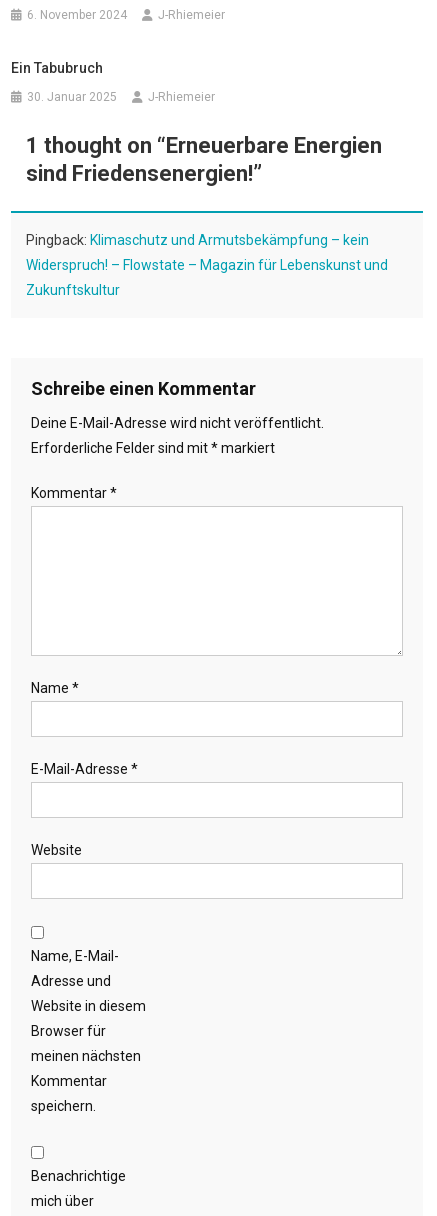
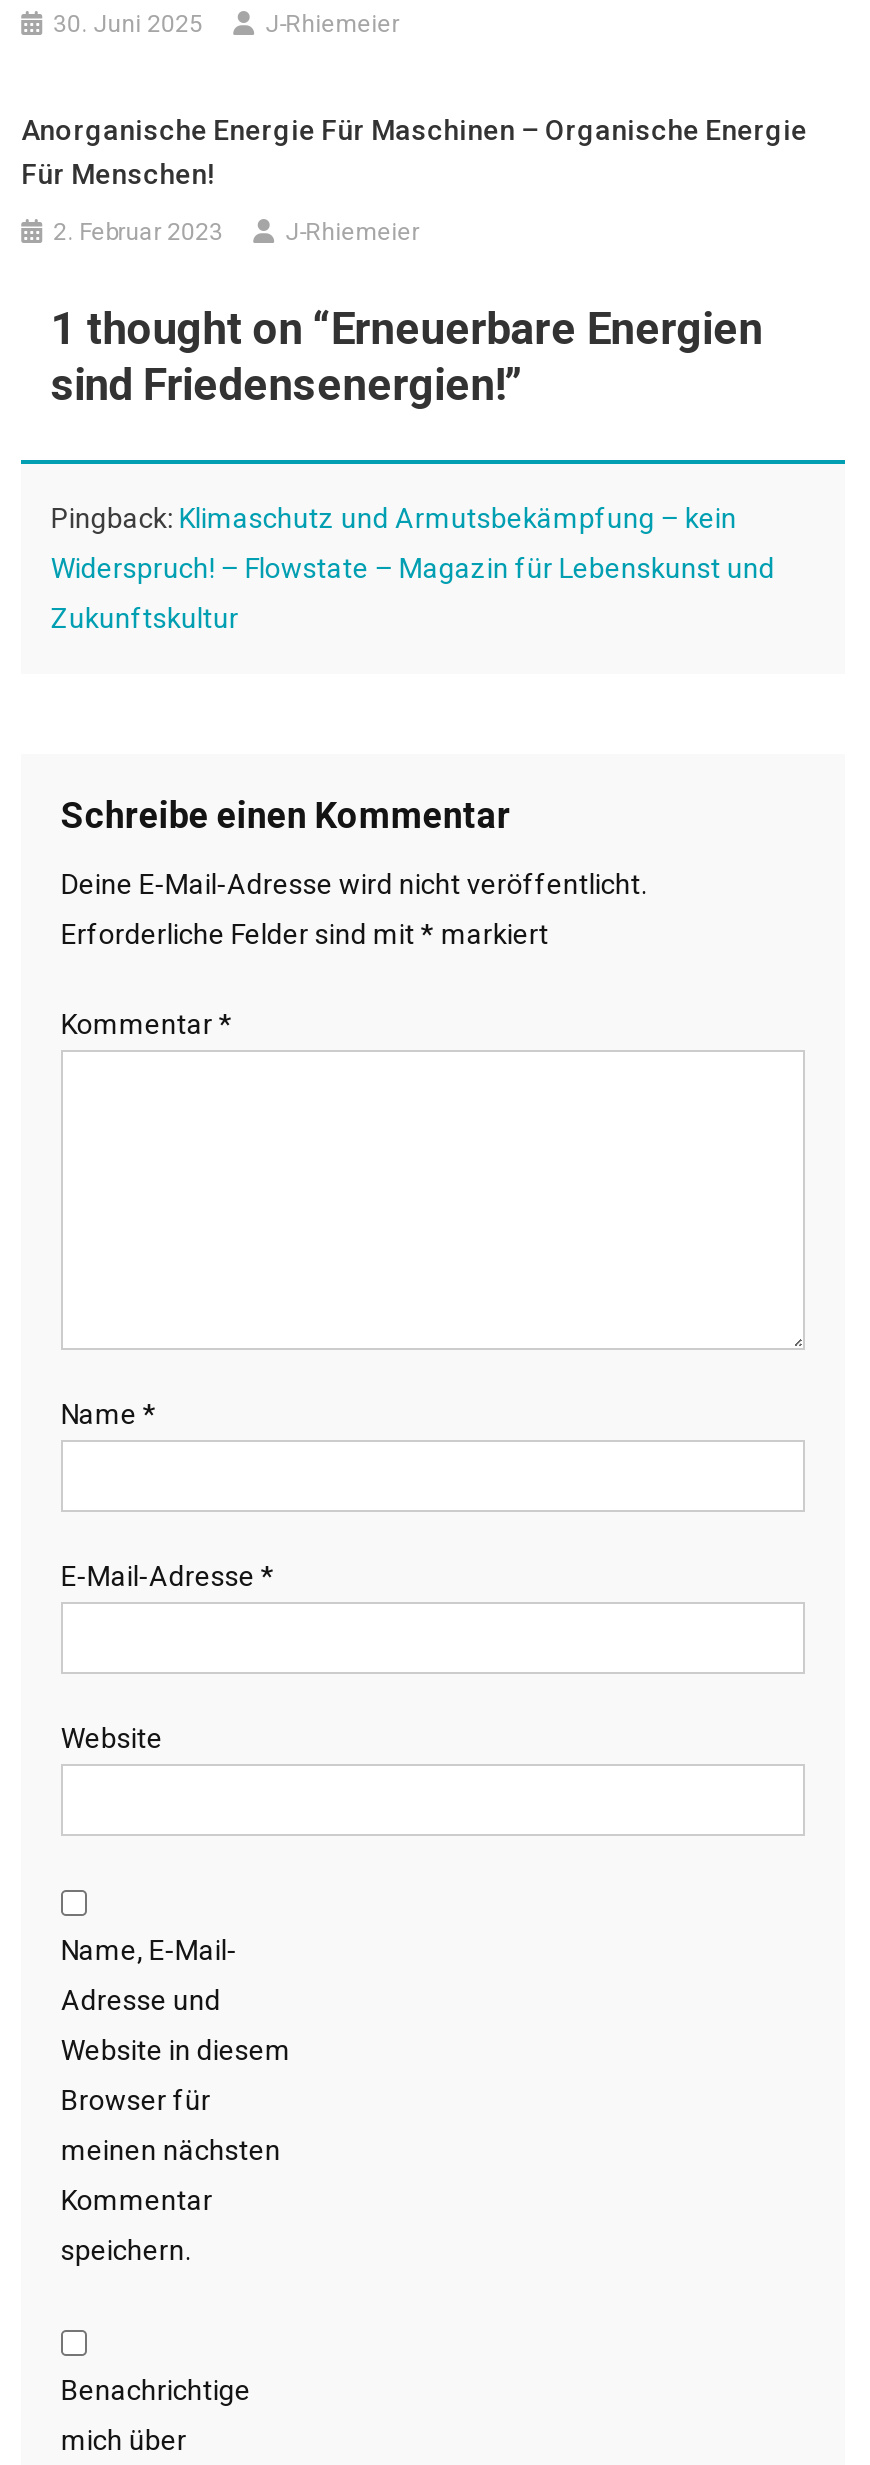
- 6. November 2024
+ 30. Juni 2025

- Ein Tabubruch
+ Anorganische Energie Für Maschinen – Organische Energie
+ Für Menschen!

- 30. Januar 2025
+ 2. Februar 2023
